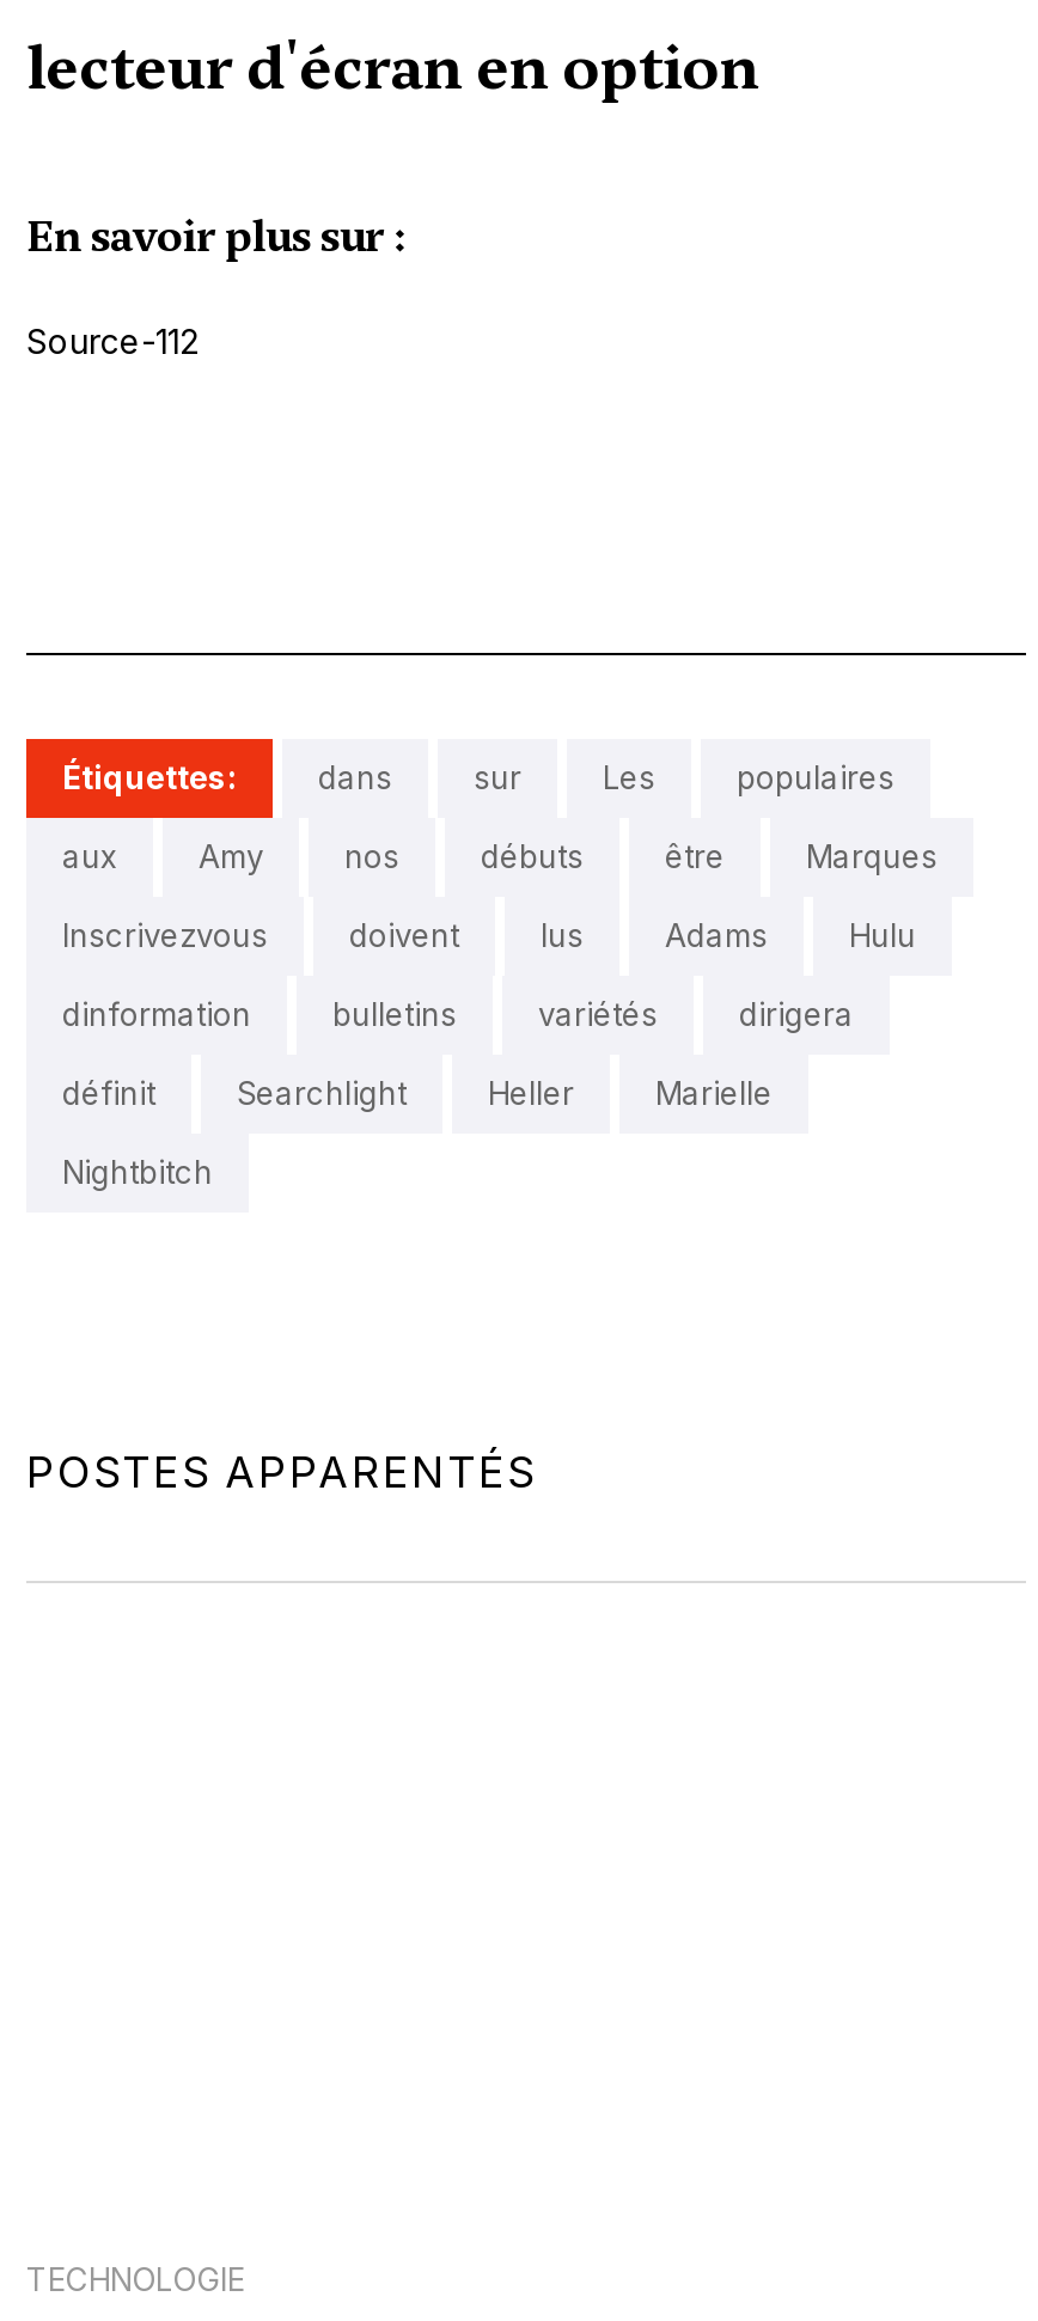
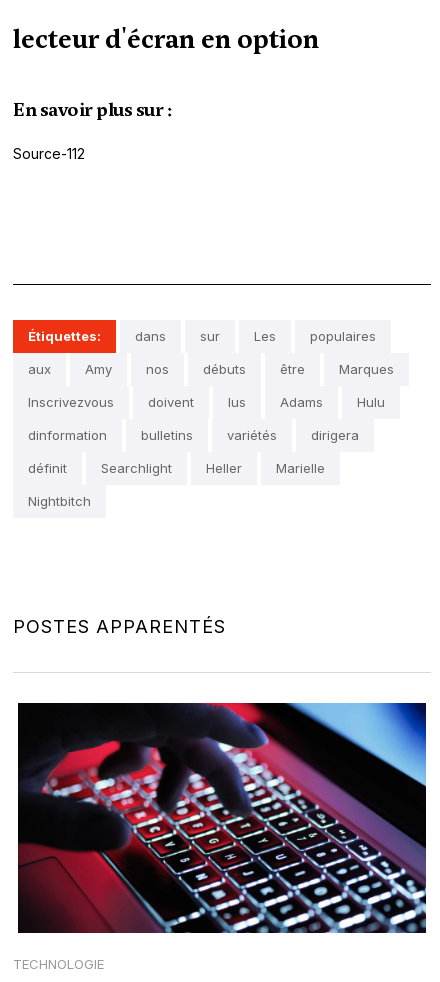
+ [image]
